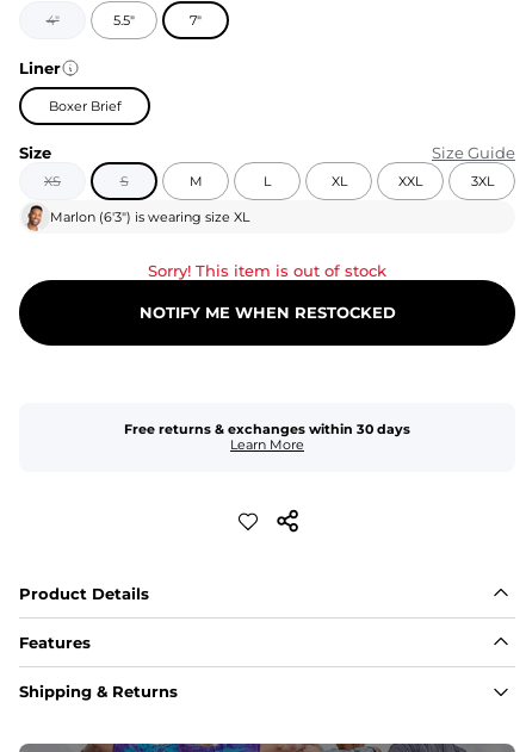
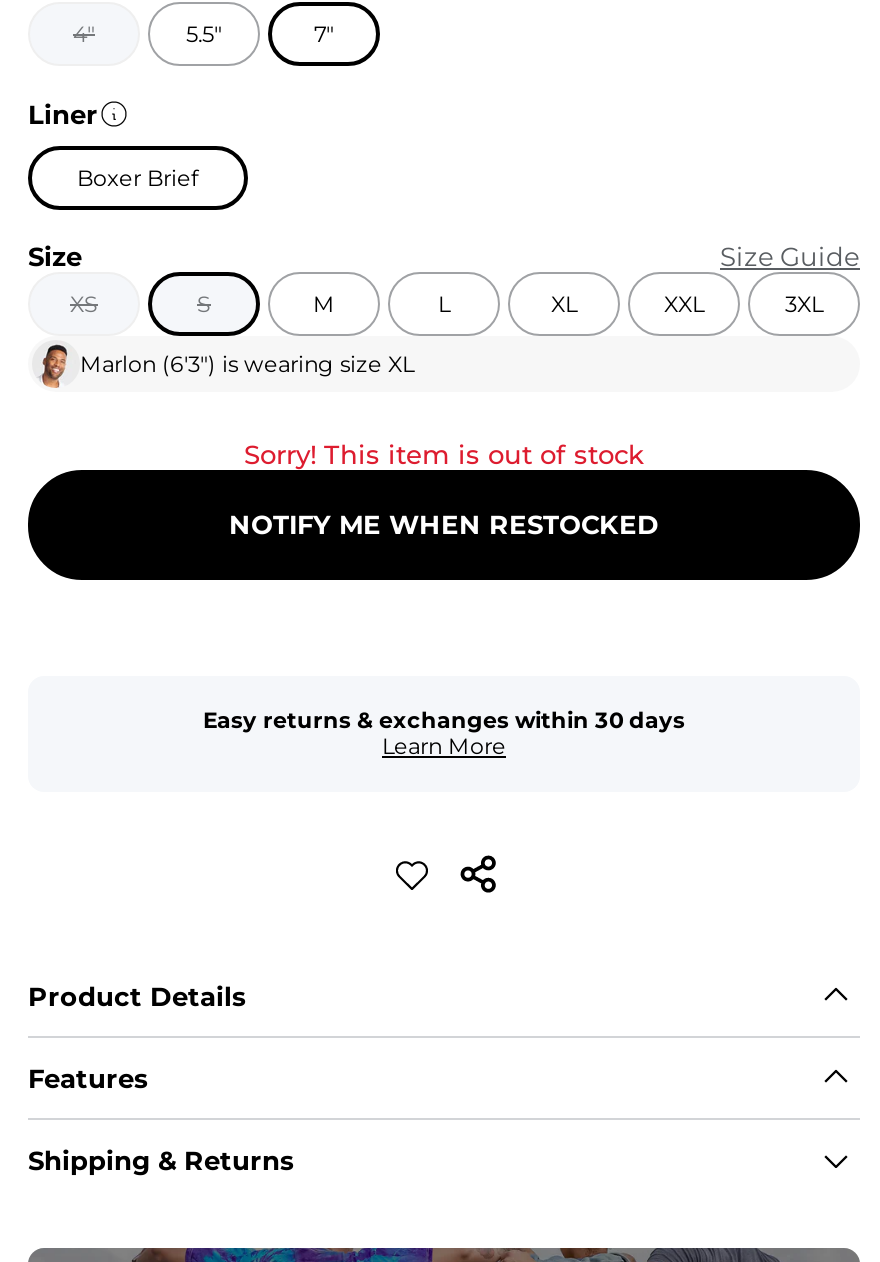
- Free returns & exchanges within 30 days
+ Easy returns & exchanges within 30 days
